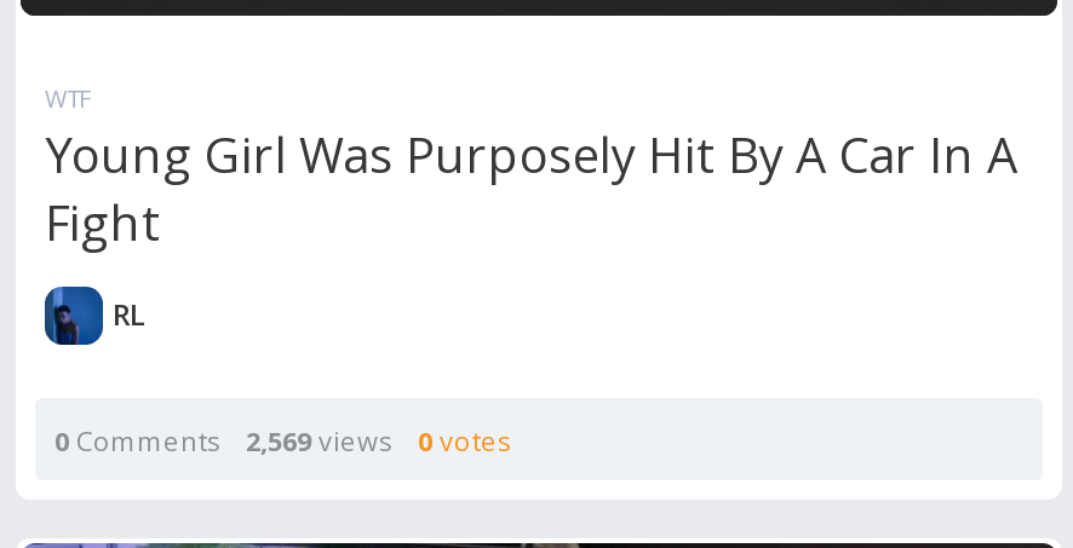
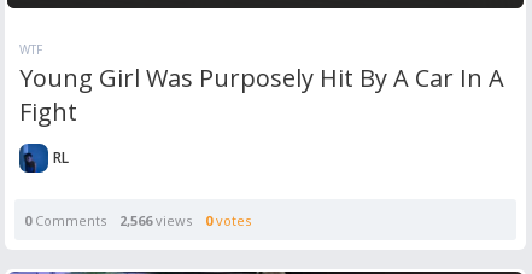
- 0 Comments 2,569 views 0 votes
+ 0 Comments 2,566 views 0 votes
